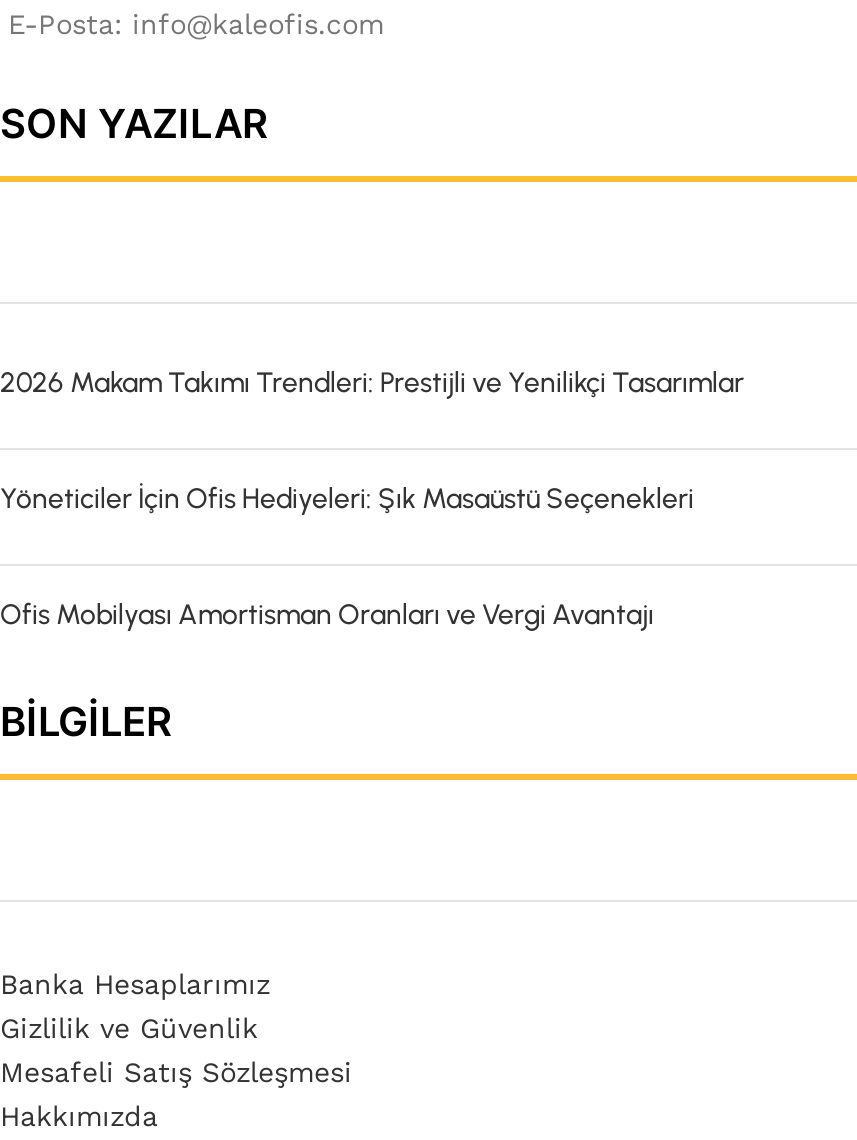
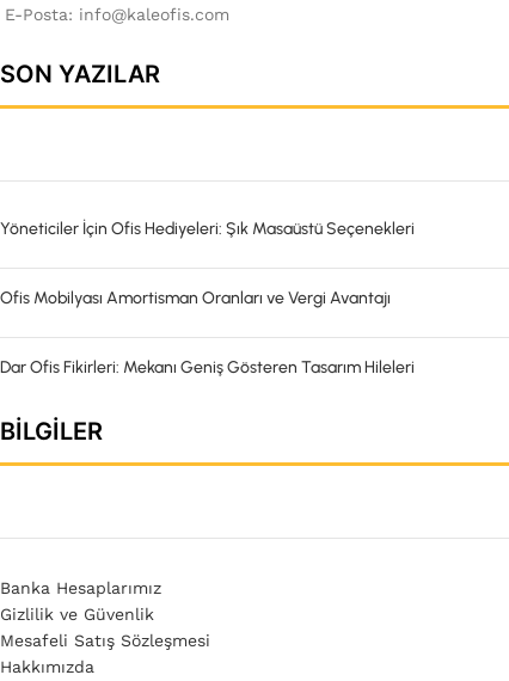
- 2026 Makam Takımı Trendleri: Prestijli ve Yenilikçi Tasarımlar

moved up: Yöneticiler İçin Ofis Hediyeleri: Şık Masaüstü Seçenekleri | Ofis Mobilyası Amortisman Oranları ve Vergi Avantajı

+ Dar Ofis Fikirleri: Mekanı Geniş Gösteren Tasarım Hileleri
